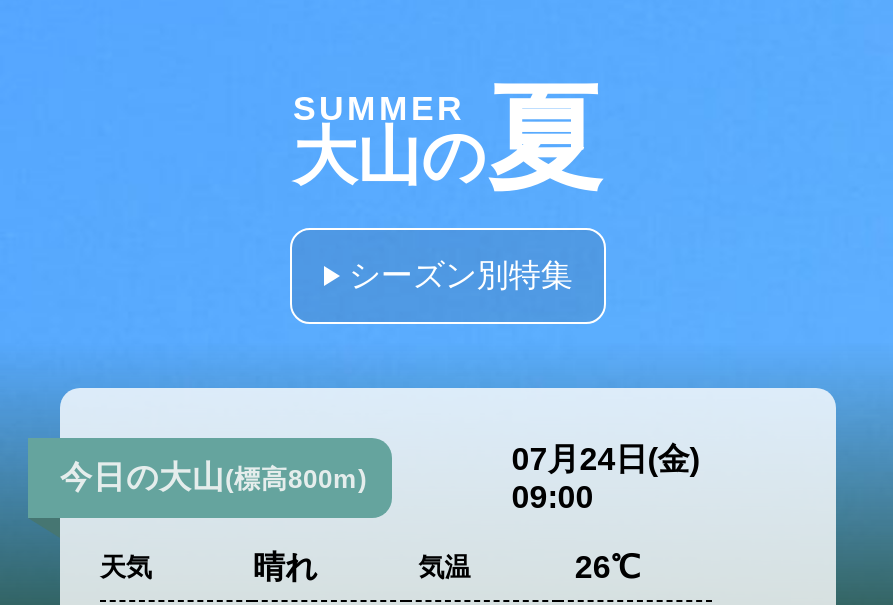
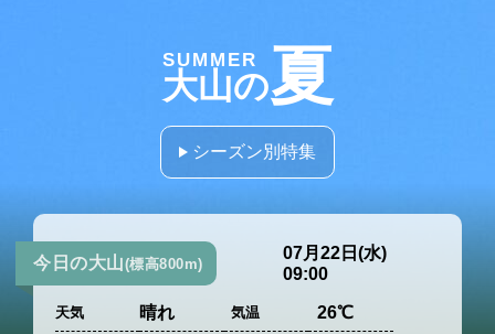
- 07月24日(金)
+ 07月22日(水)
